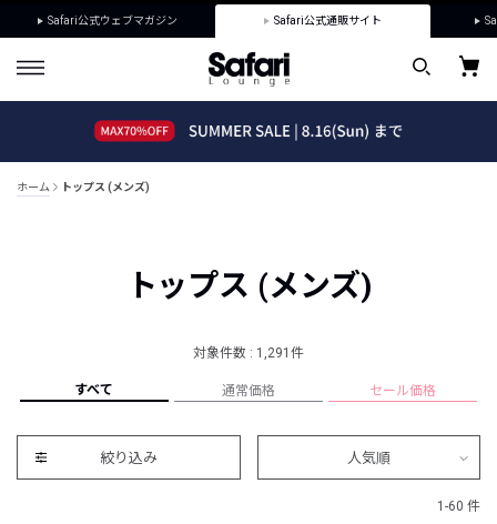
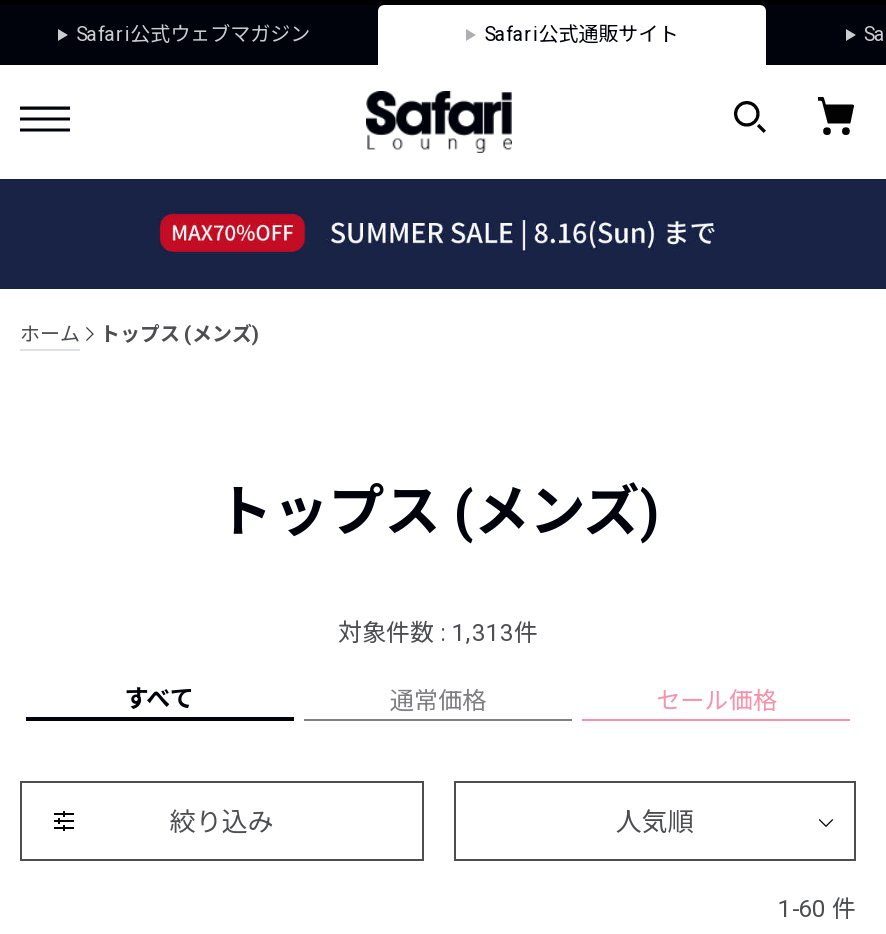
- 対象件数 : 1,291件
+ 対象件数 : 1,313件
